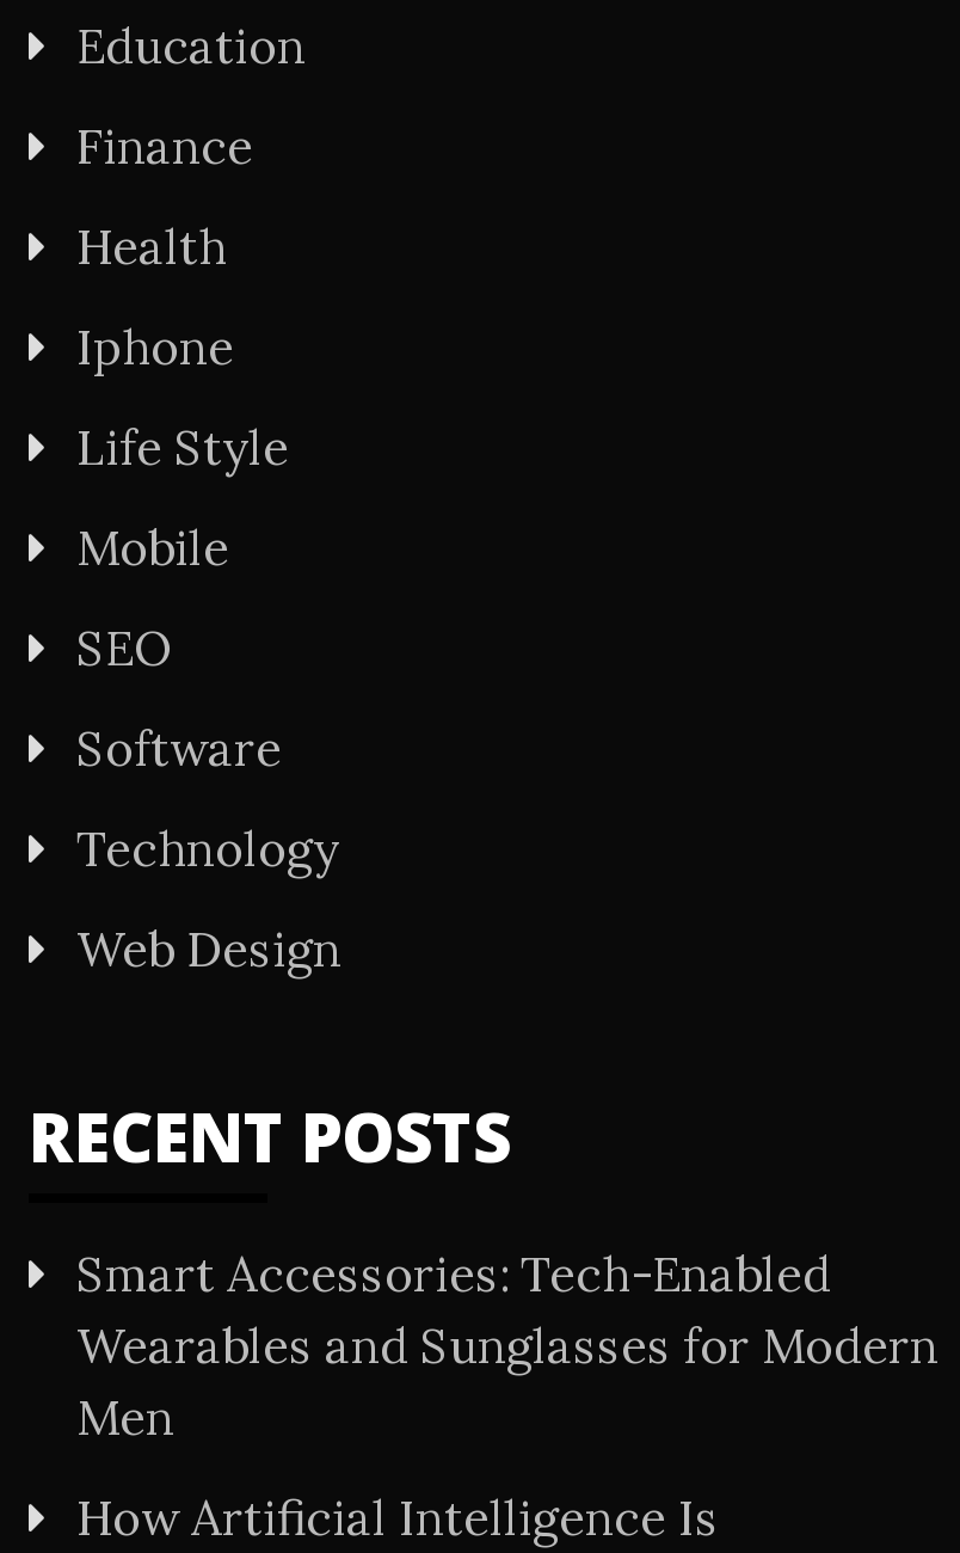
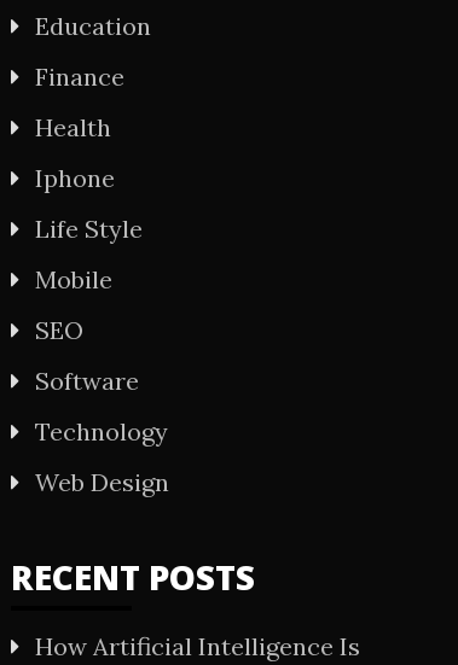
- Smart Accessories: Tech-Enabled
- Wearables and Sunglasses for Modern
- Men
